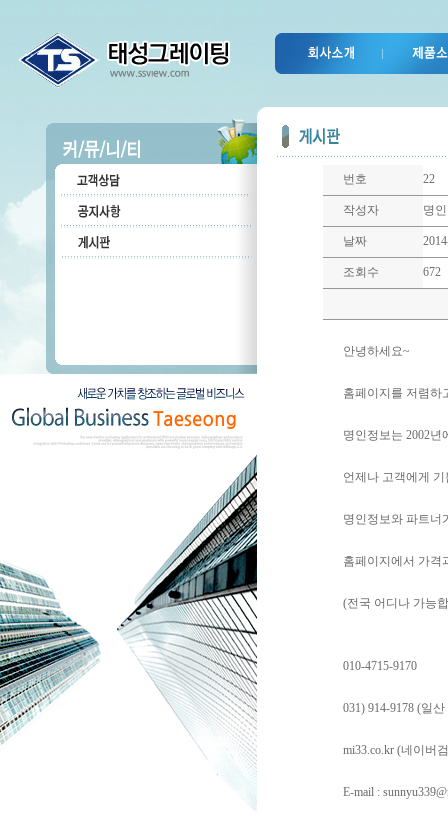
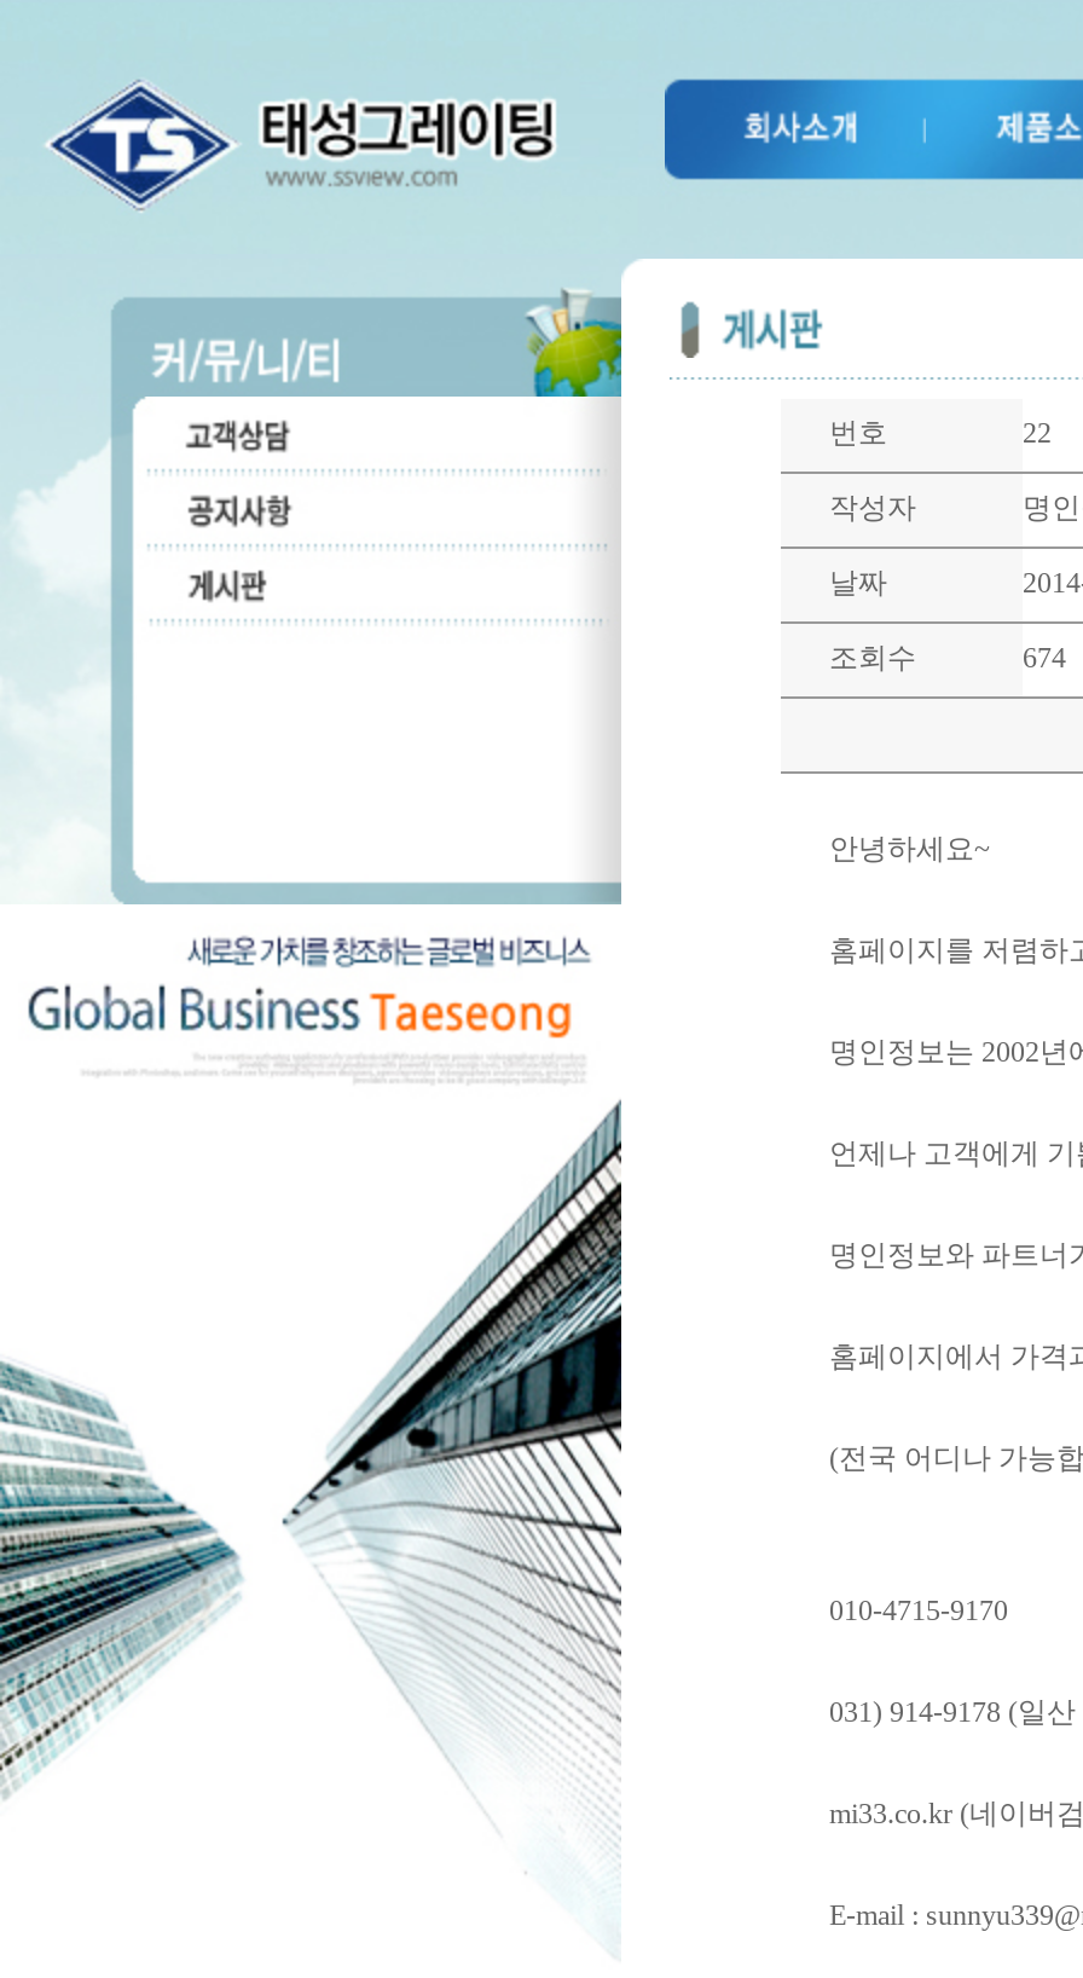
- 672
+ 674
